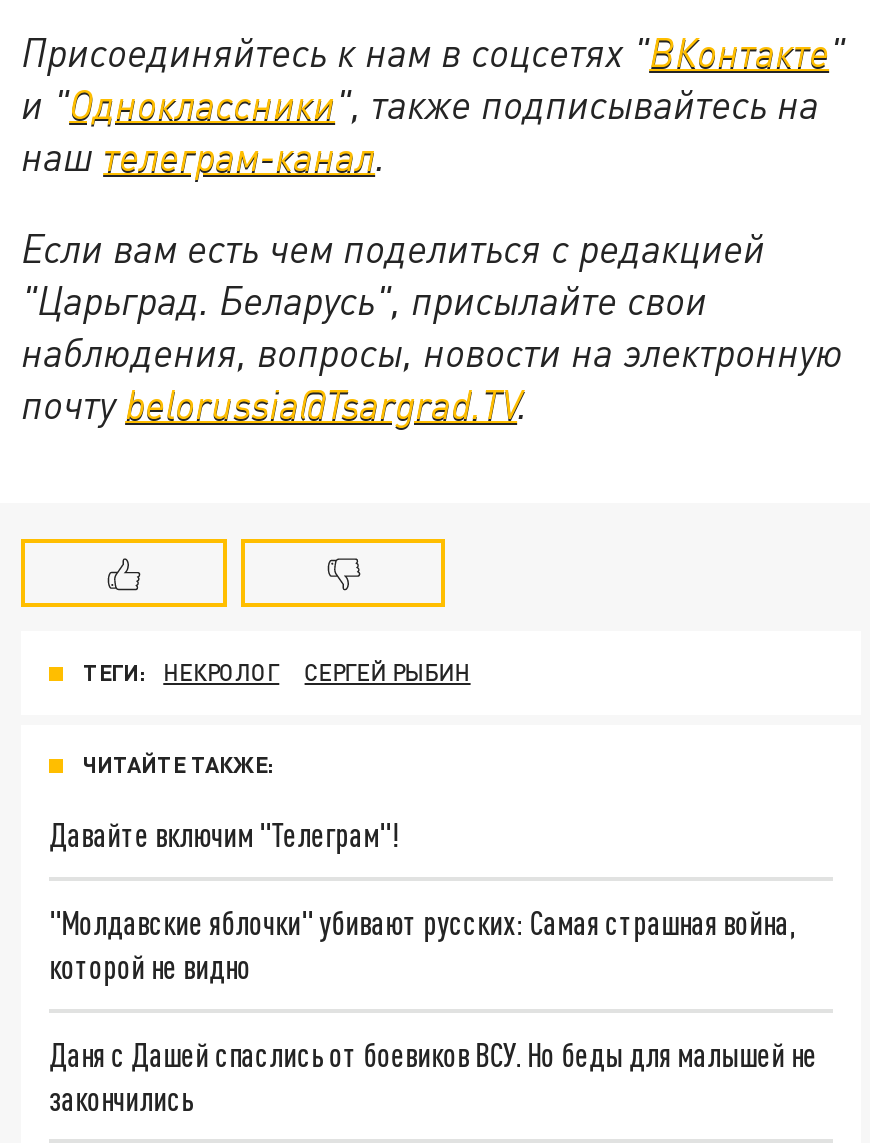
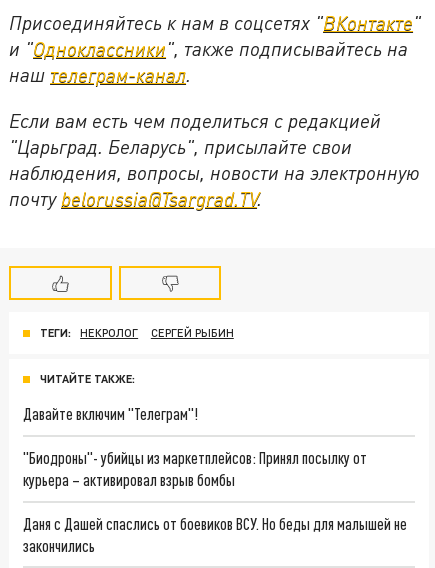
- "Молдавские яблочки" убивают русских: Самая страшная война,
- которой не видно
+ "Биодроны"- убийцы из маркетплейсов: Принял посылку от
+ курьера – активировал взрыв бомбы
